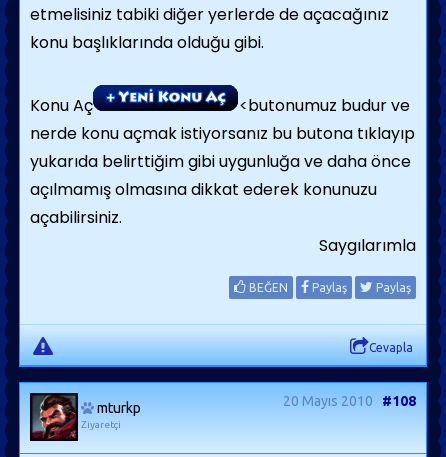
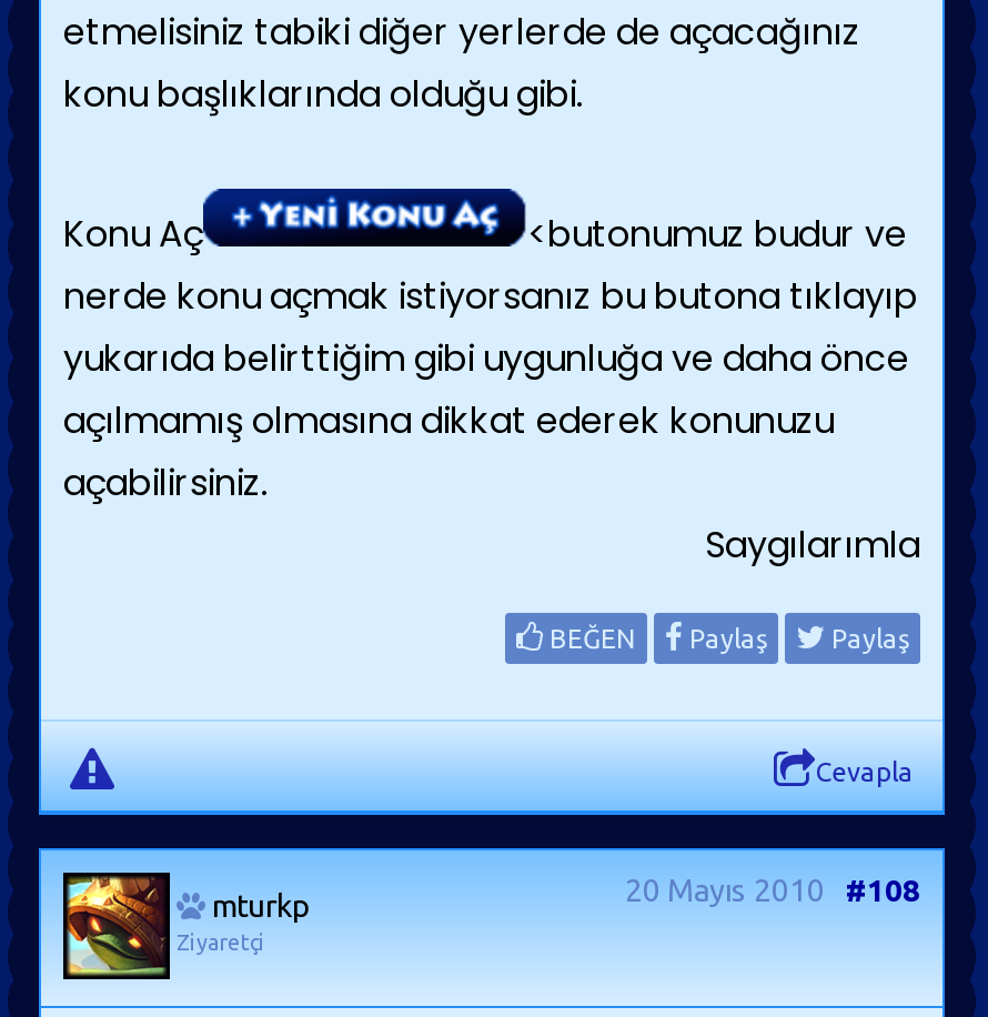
- [image]
+ [image]
